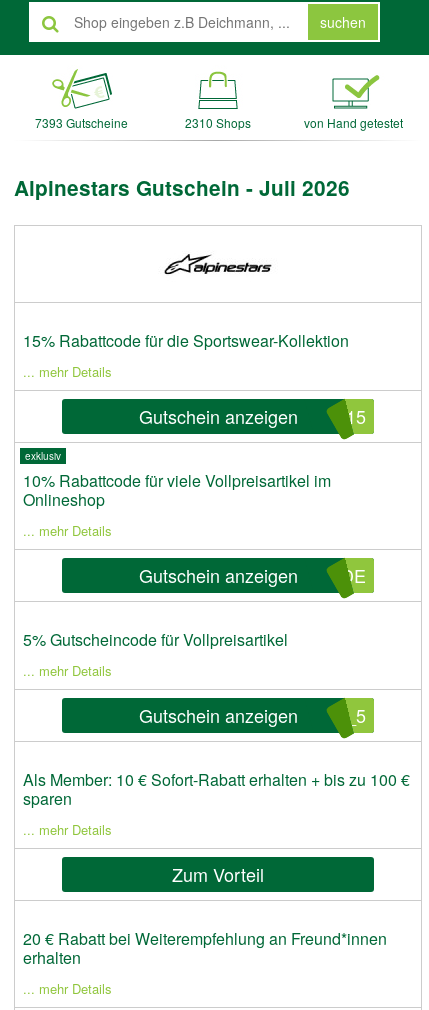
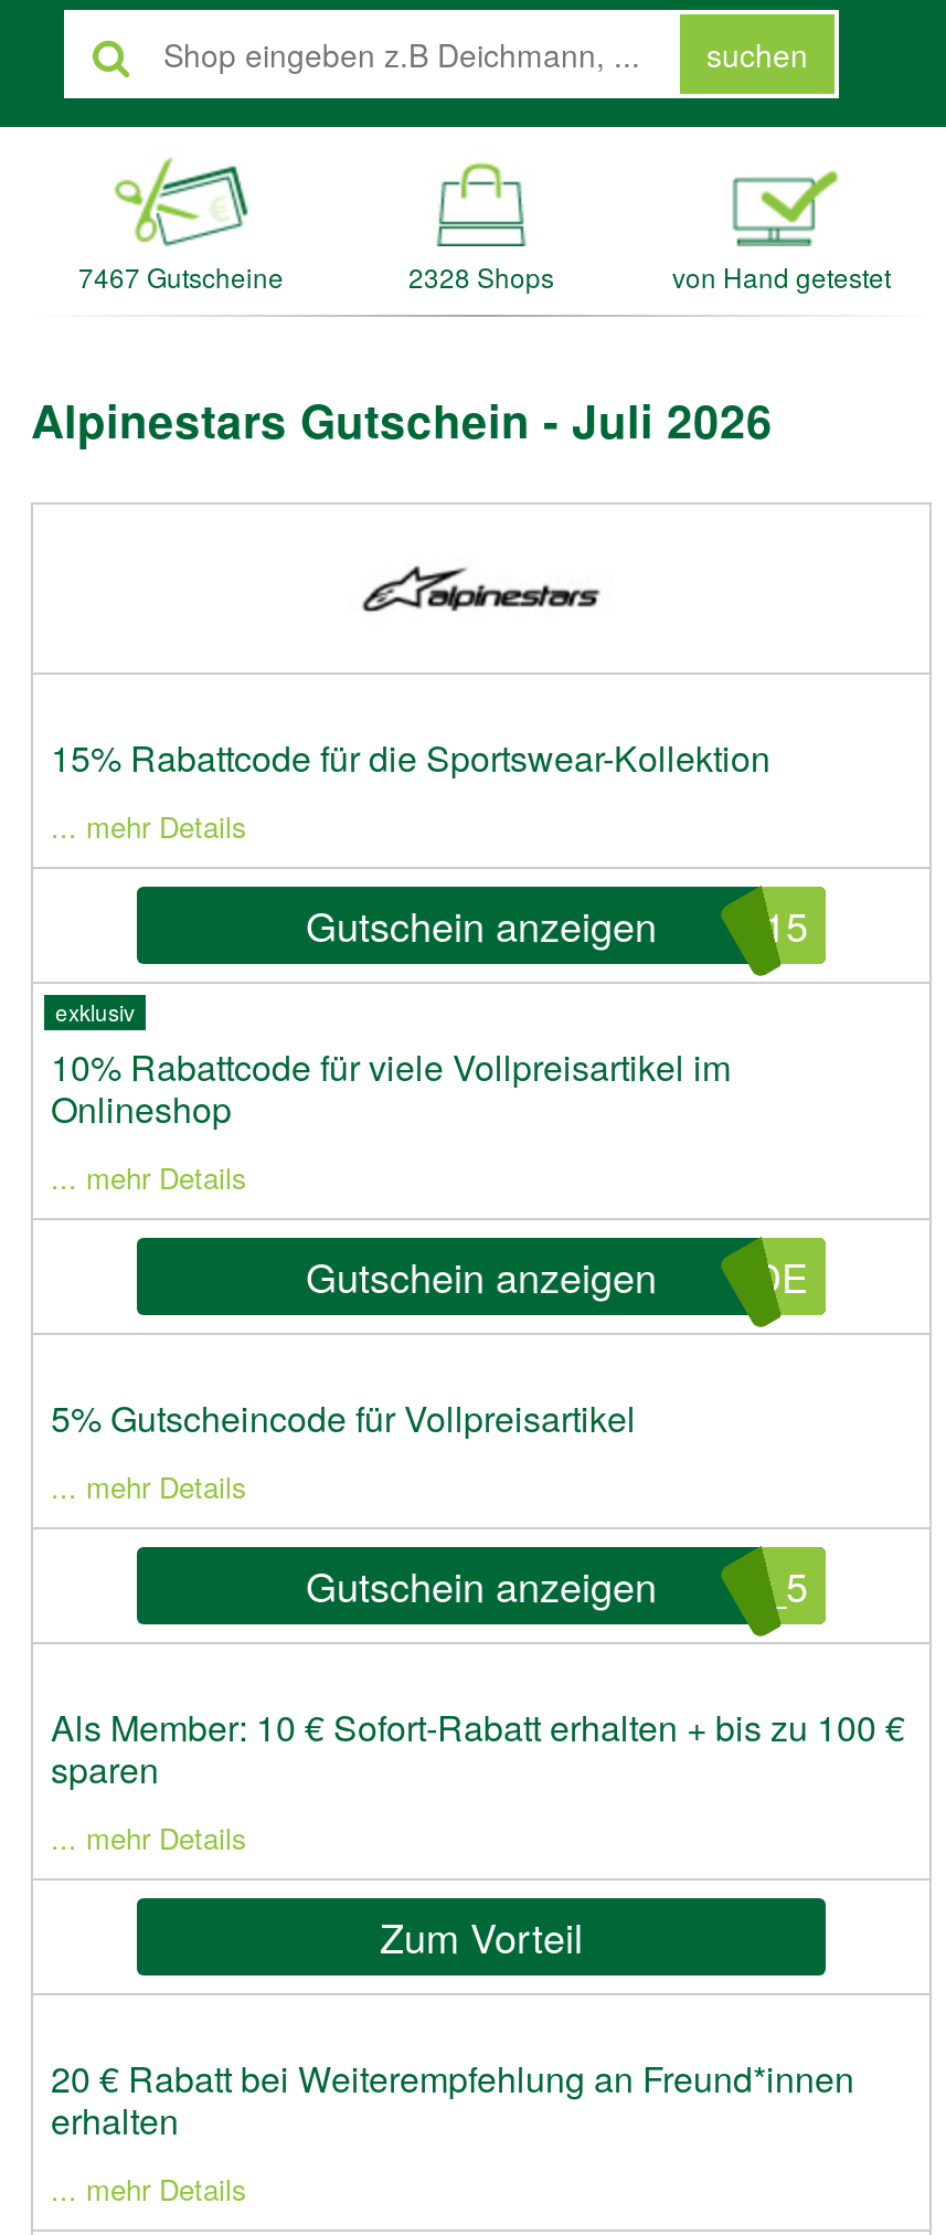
- 7393 Gutscheine
+ 7467 Gutscheine

- 2310 Shops
+ 2328 Shops
